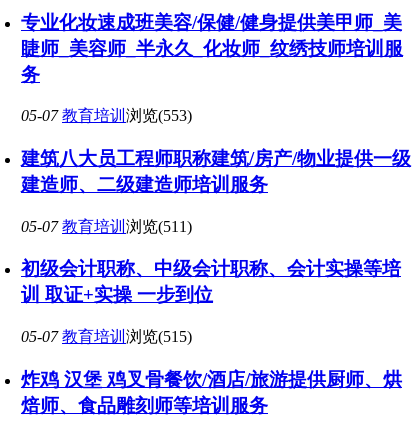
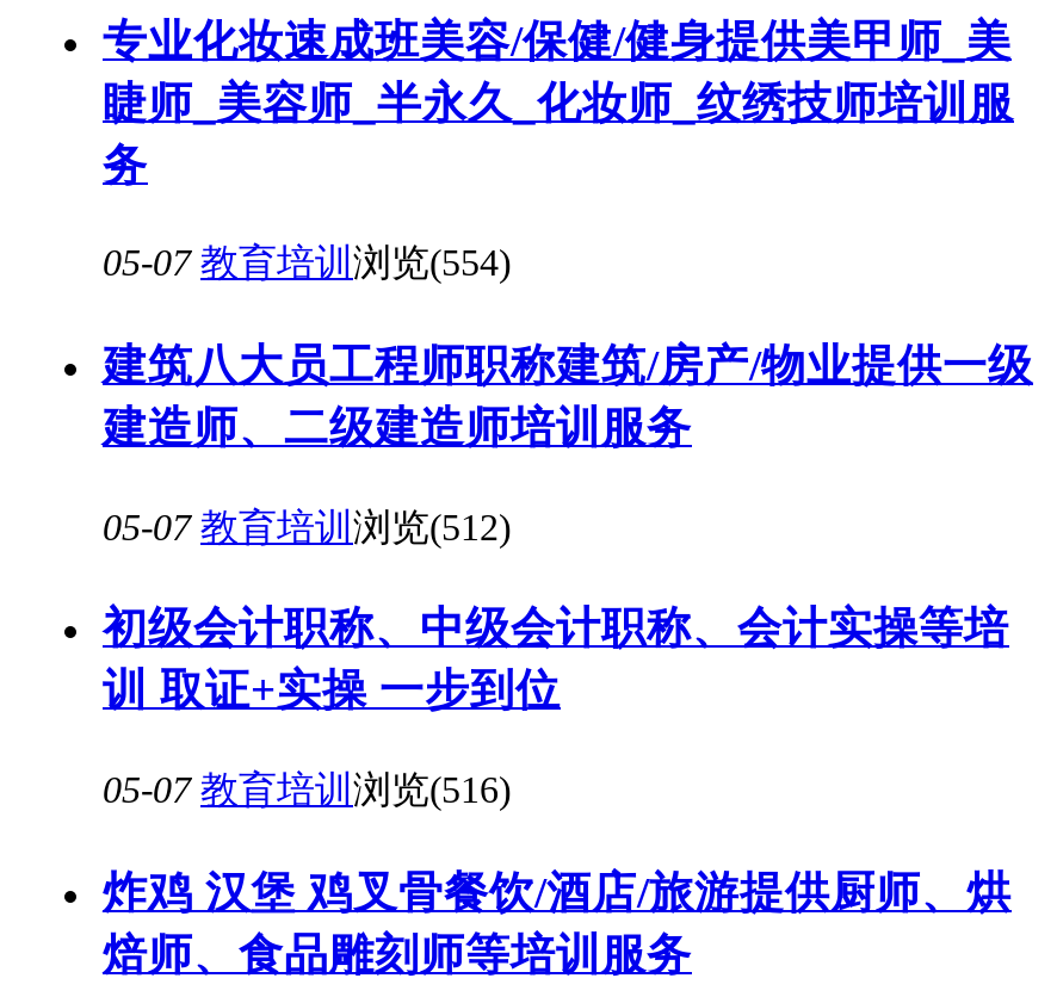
- 05-07 教育培训浏览(553)
+ 05-07 教育培训浏览(554)

- 05-07 教育培训浏览(511)
+ 05-07 教育培训浏览(512)

- 05-07 教育培训浏览(515)
+ 05-07 教育培训浏览(516)
